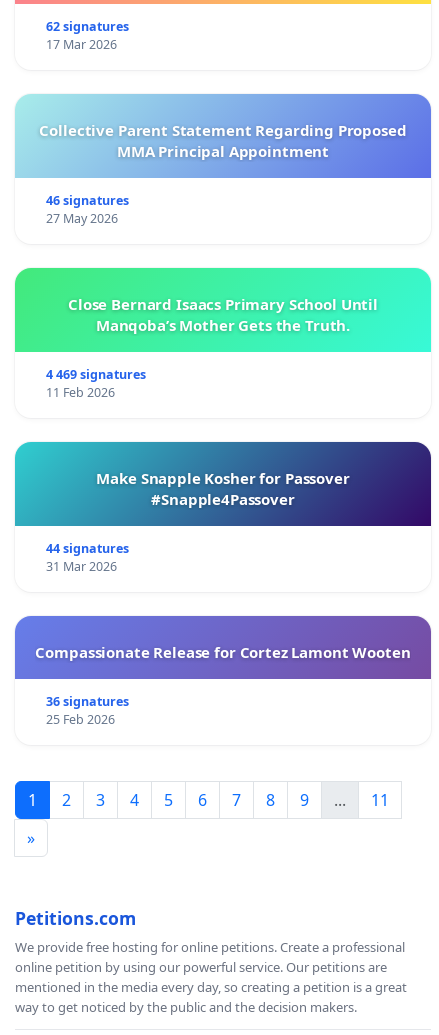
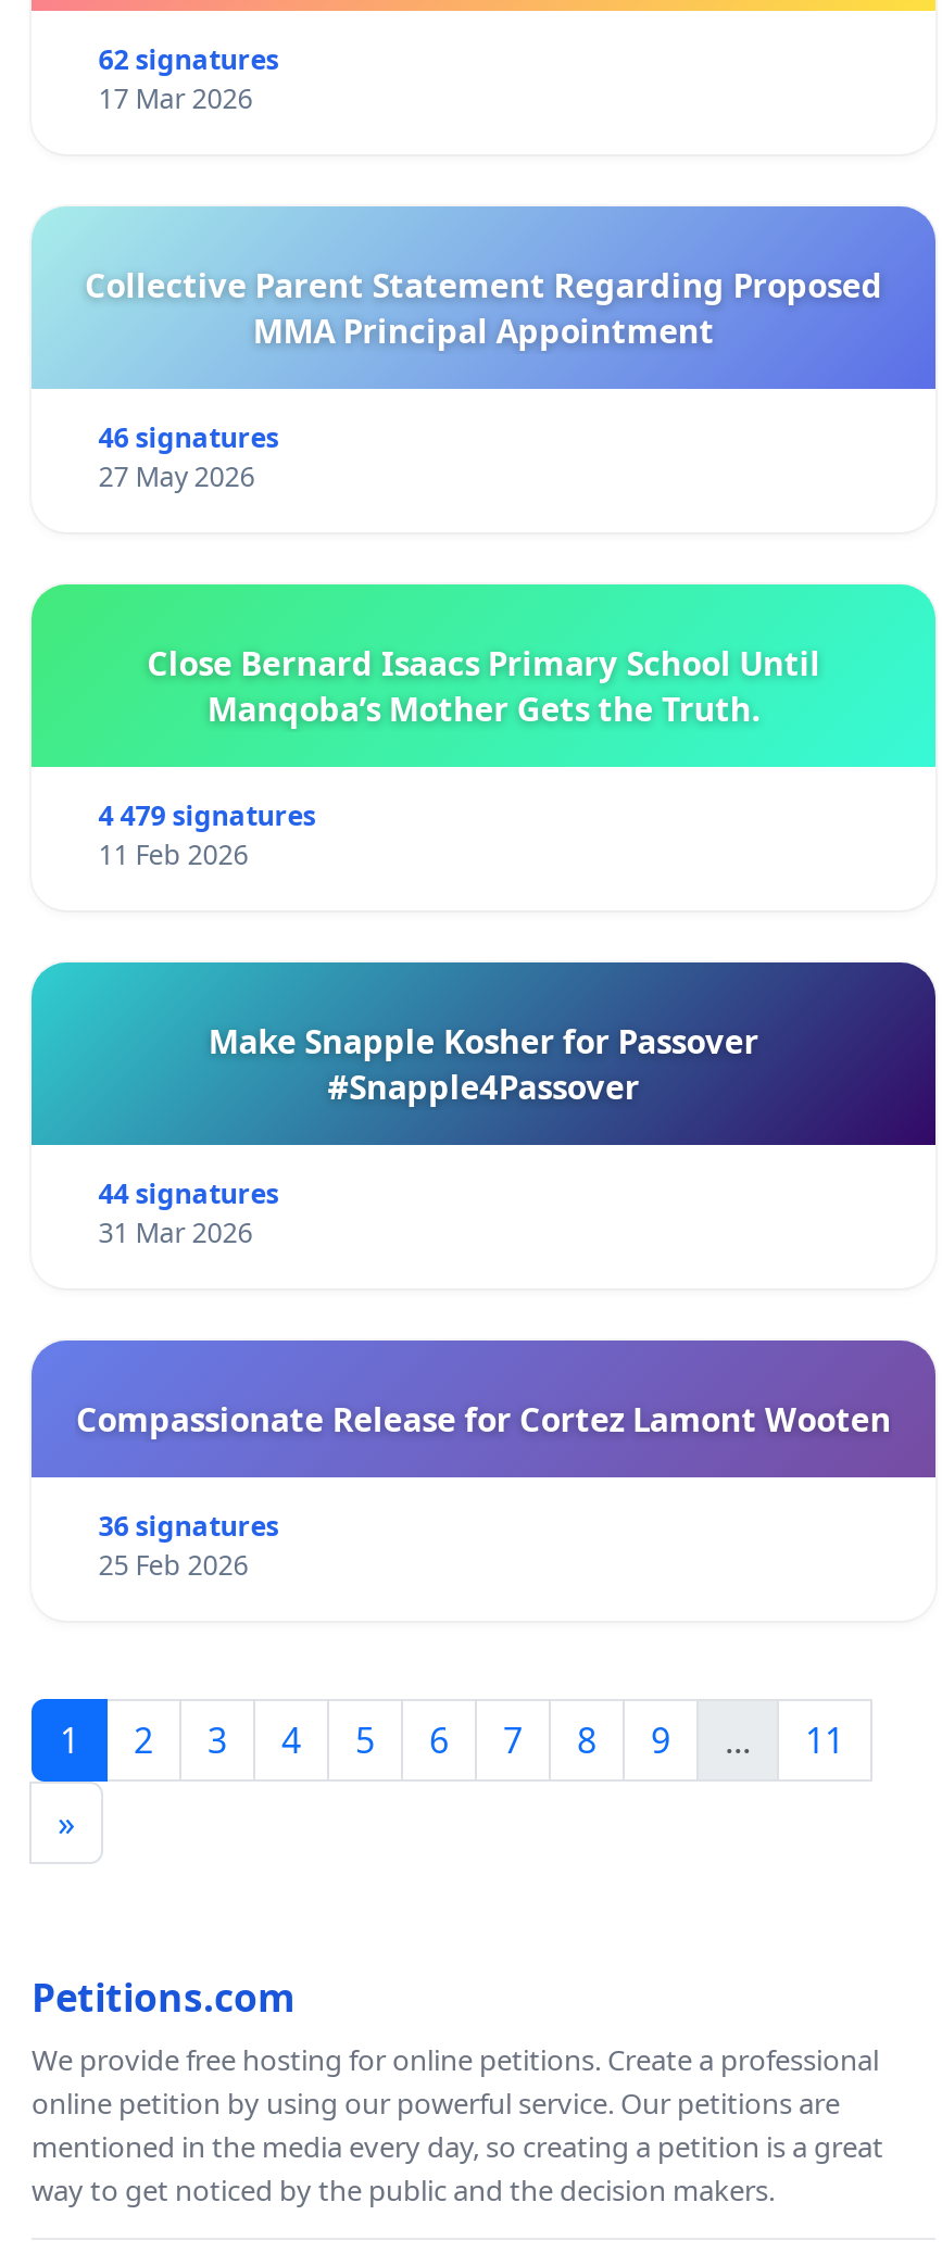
- 4 469 signatures
+ 4 479 signatures
